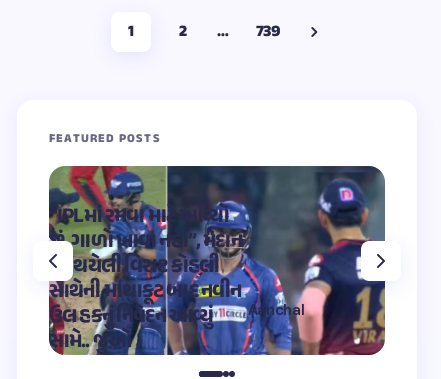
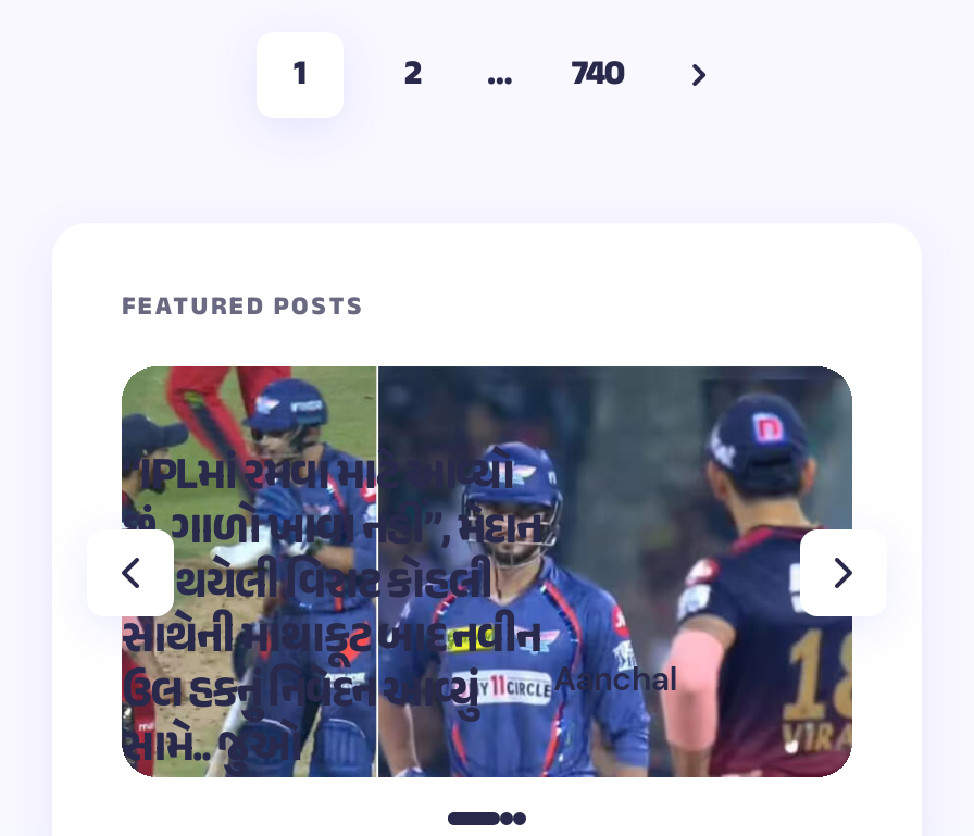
- 739
+ 740
